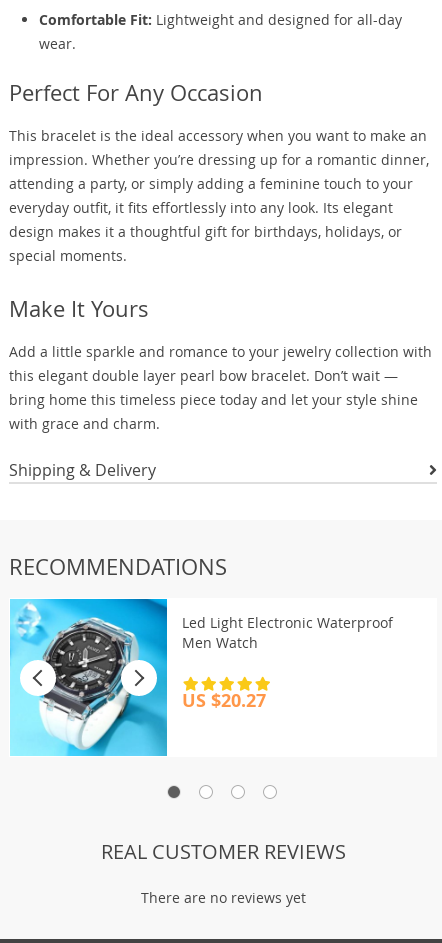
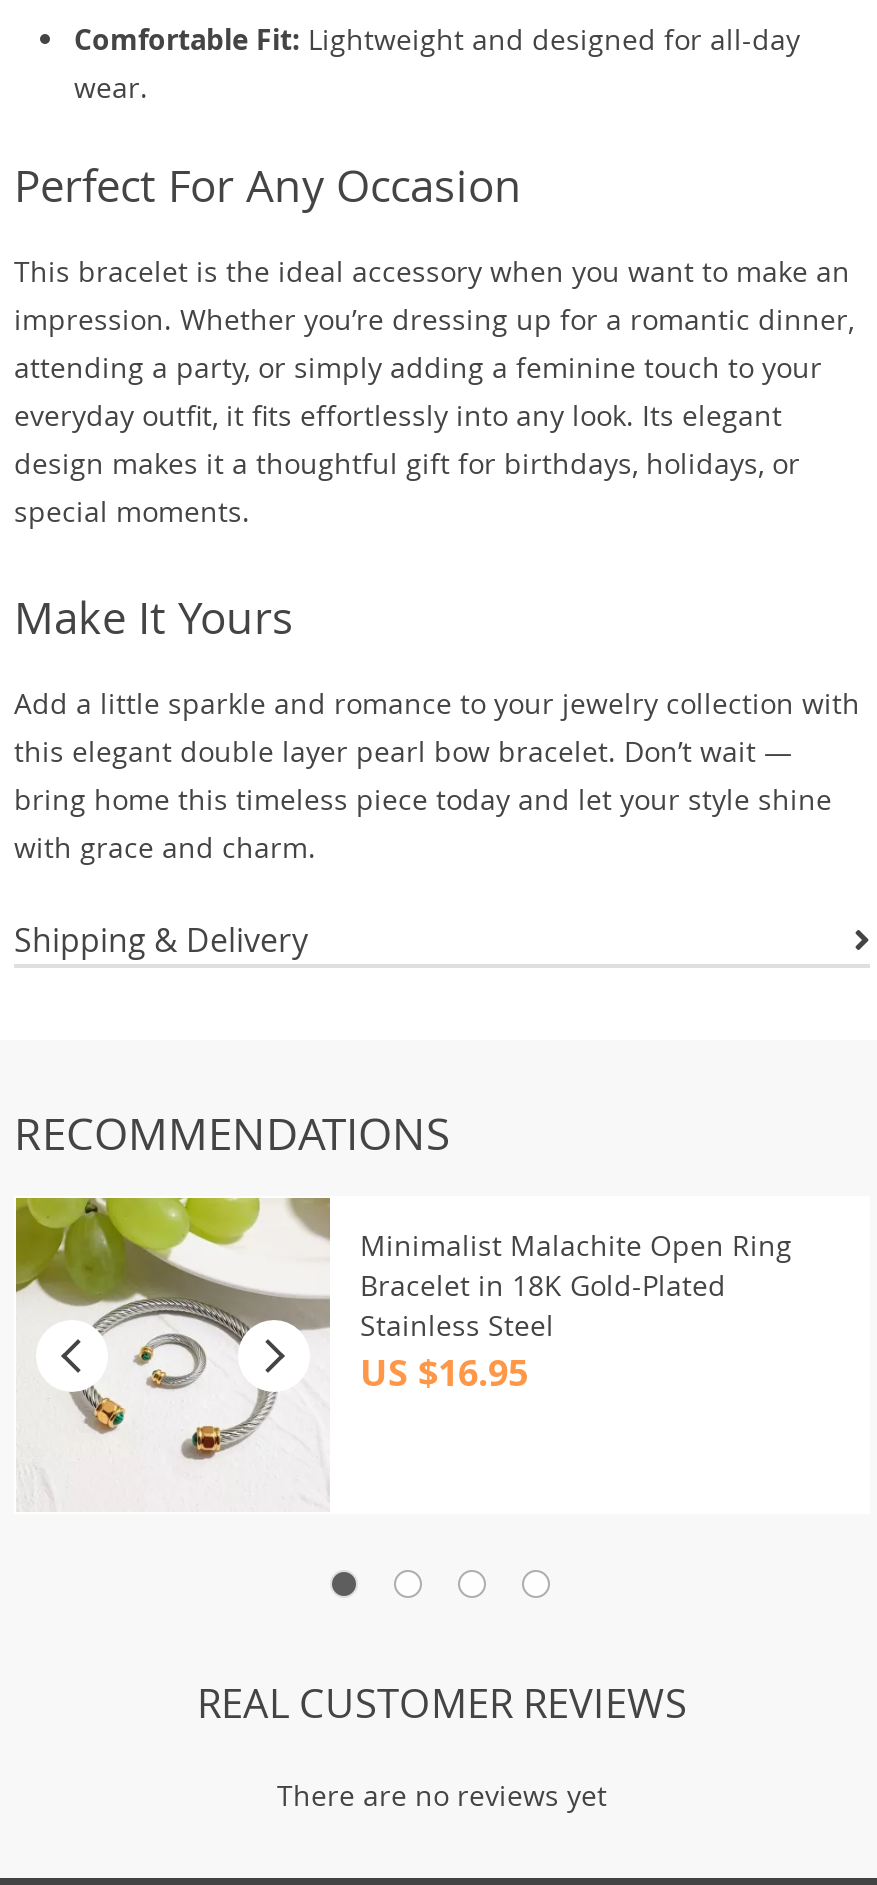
- [image]
- Led Light Electronic Waterproof
- Men Watch
- US $20.27
+ [image]
+ Minimalist Malachite Open Ring
+ Bracelet in 18K Gold-Plated
+ Stainless Steel
+ US $16.95
